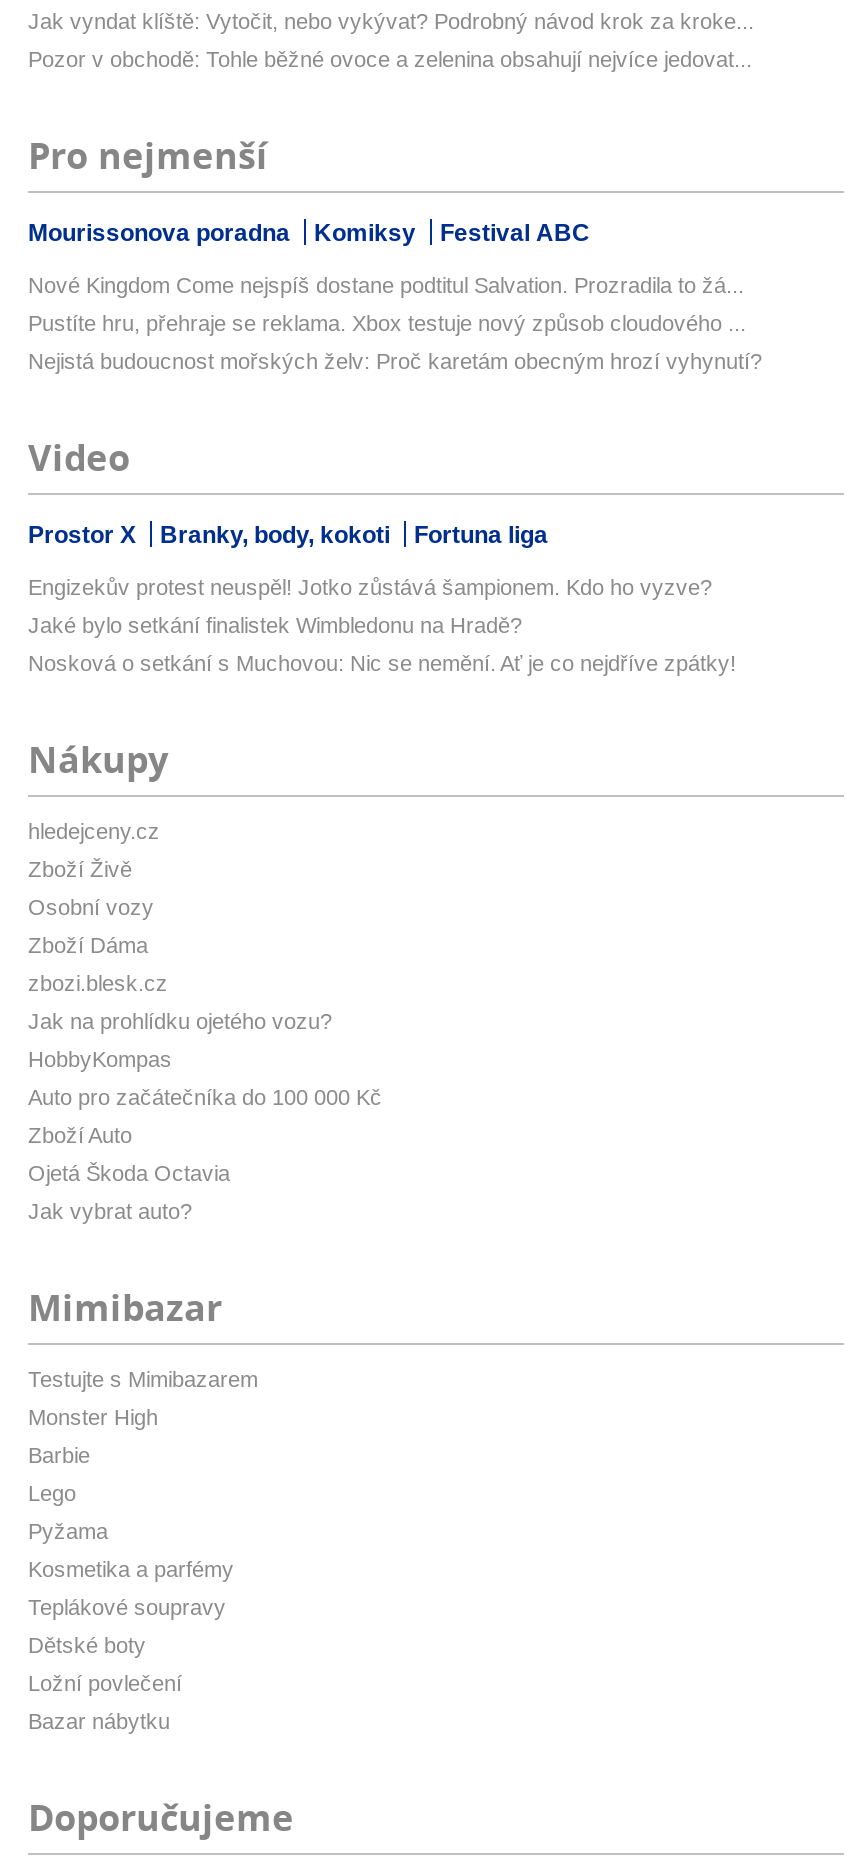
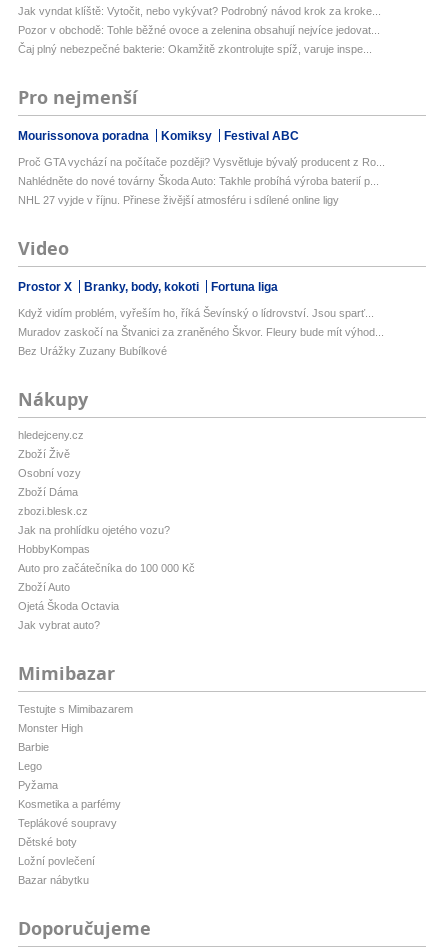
+ Čaj plný nebezpečné bakterie: Okamžitě zkontrolujte spíž, varuje inspe...

- Nové Kingdom Come nejspíš dostane podtitul Salvation. Prozradila to žá...
+ Proč GTA vychází na počítače později? Vysvětluje bývalý producent z Ro...

- Pustíte hru, přehraje se reklama. Xbox testuje nový způsob cloudového ...
+ Nahlédněte do nové továrny Škoda Auto: Takhle probíhá výroba baterií p...

- Nejistá budoucnost mořských želv: Proč karetám obecným hrozí vyhynutí?
+ NHL 27 vyjde v říjnu. Přinese živější atmosféru i sdílené online ligy

- Engizekův protest neuspěl! Jotko zůstává šampionem. Kdo ho vyzve?
+ Když vidím problém, vyřeším ho, říká Ševínský o lídrovství. Jsou sparť...

- Jaké bylo setkání finalistek Wimbledonu na Hradě?
+ Muradov zaskočí na Štvanici za zraněného Škvor. Fleury bude mít výhod...

- Nosková o setkání s Muchovou: Nic se nemění. Ať je co nejdříve zpátky!
+ Bez Urážky Zuzany Bubílkové
